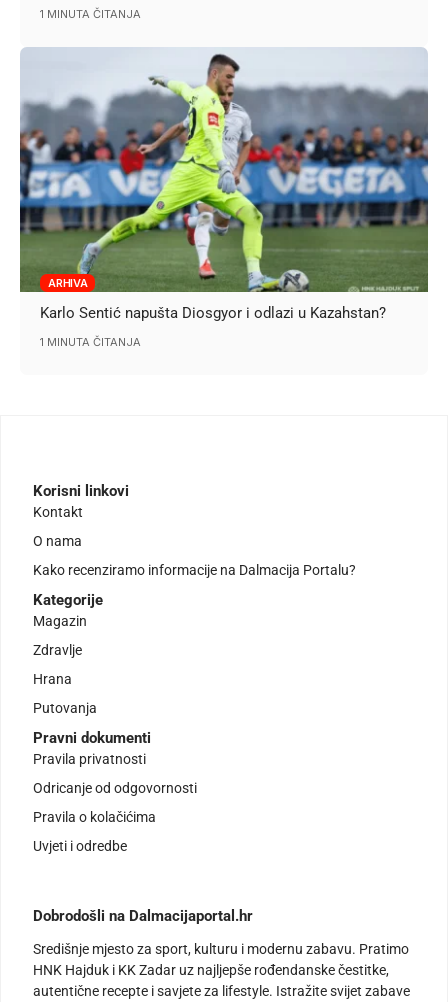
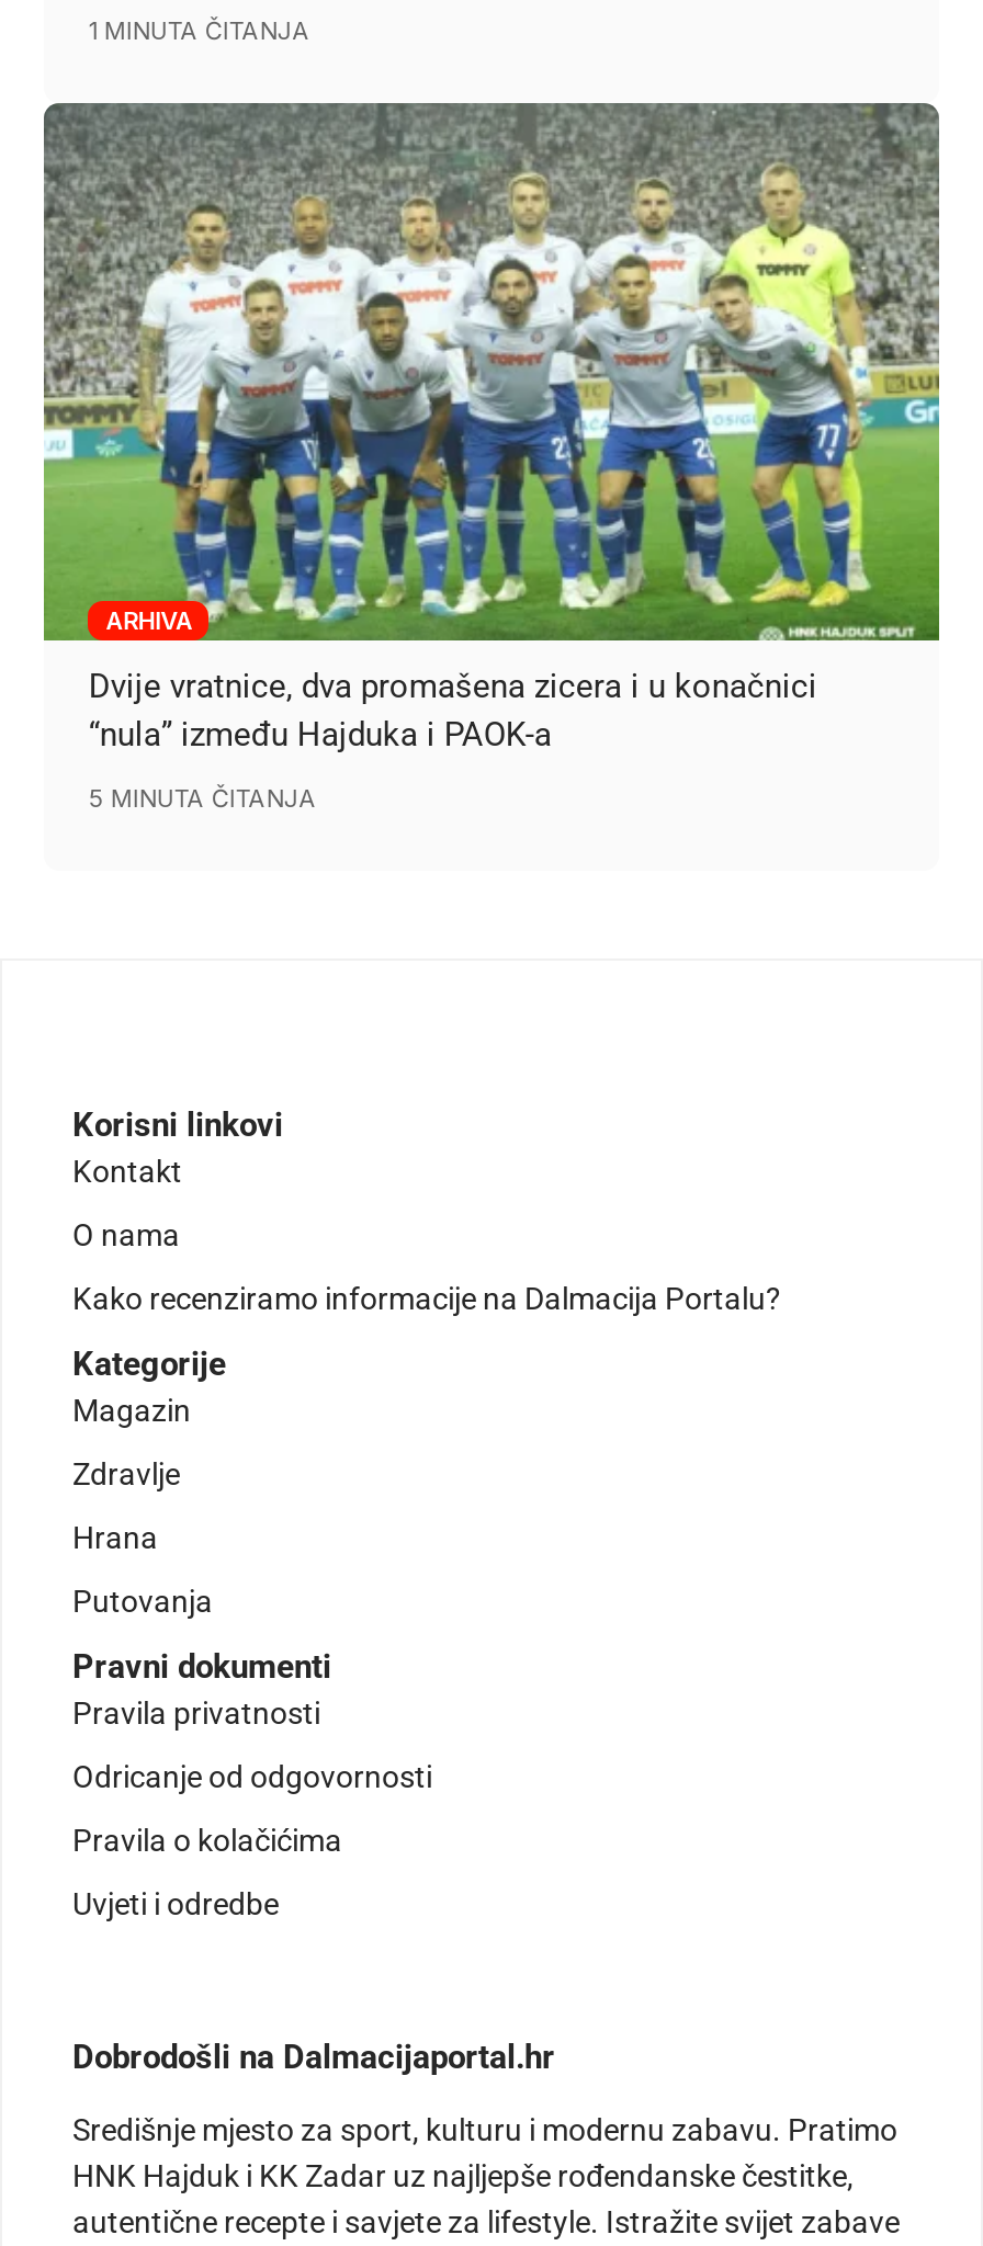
- [image]
- Karlo Sentić napušta Diosgyor i odlazi u Kazahstan?
+ [image]
+ Dvije vratnice, dva promašena zicera i u konačnici
+ “nula” između Hajduka i PAOK-a

- 1 MINUTA ČITANJA
+ 5 MINUTA ČITANJA
